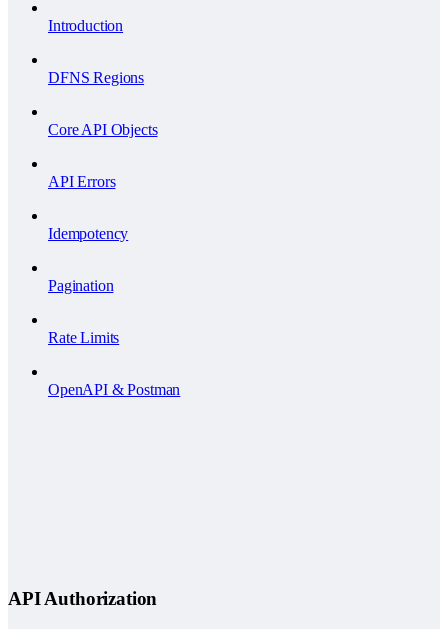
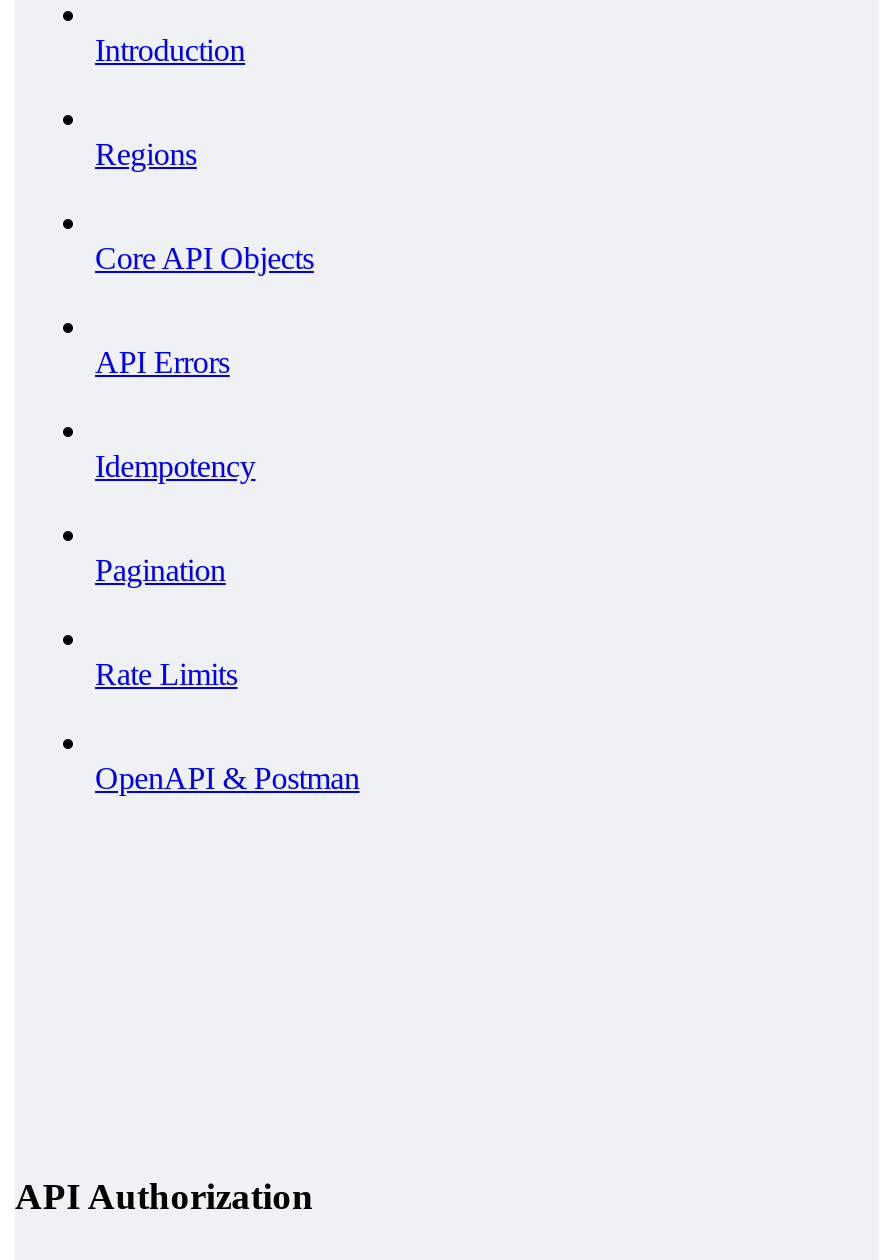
- DFNS Regions
+ Regions
